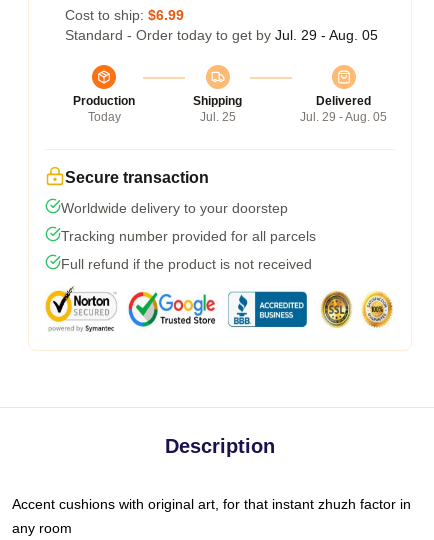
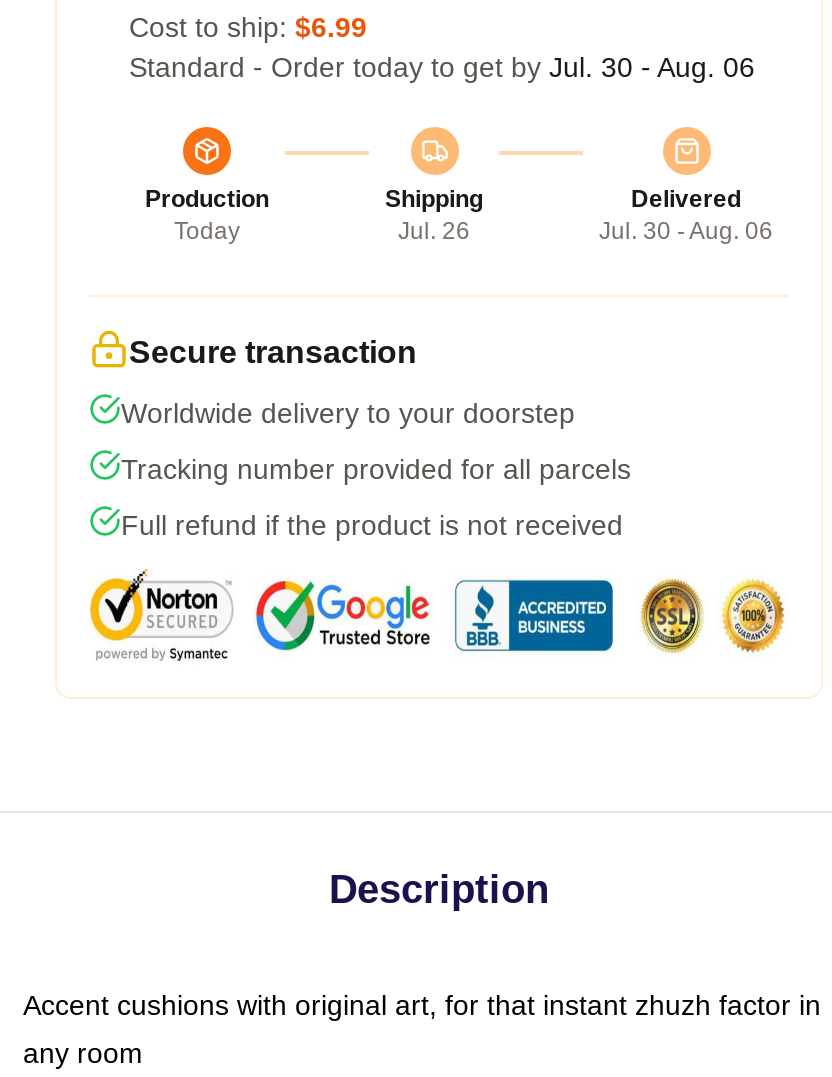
- Standard - Order today to get by Jul. 29 - Aug. 05
+ Standard - Order today to get by Jul. 30 - Aug. 06

- Jul. 25
+ Jul. 26

- Jul. 29 - Aug. 05
+ Jul. 30 - Aug. 06
